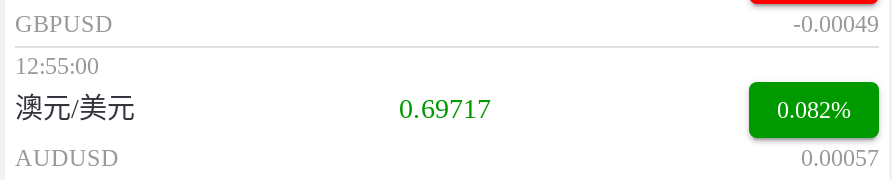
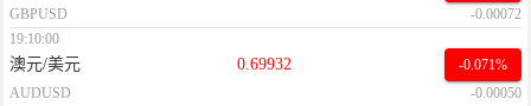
- -0.00049
+ -0.00072

- 12:55:00
+ 19:10:00

- 0.69717
+ 0.69932

- 0.082%
+ -0.071%

- 0.00057
+ -0.00050
